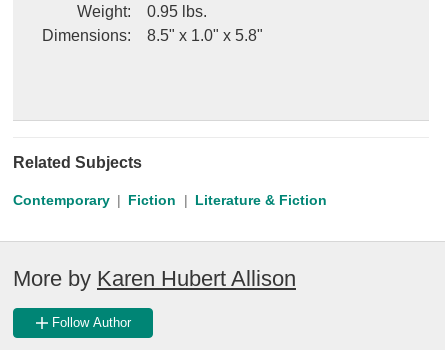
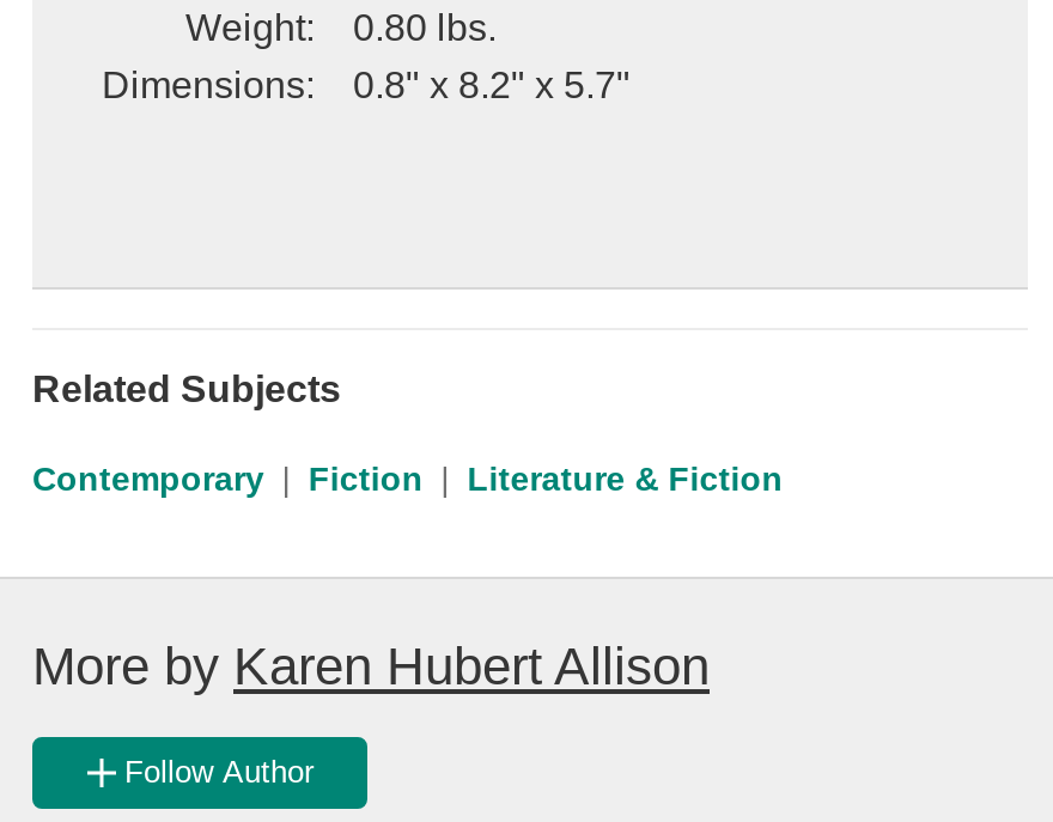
- Weight: 0.95 lbs.
+ Weight: 0.80 lbs.

- Dimensions: 8.5" x 1.0" x 5.8"
+ Dimensions: 0.8" x 8.2" x 5.7"
